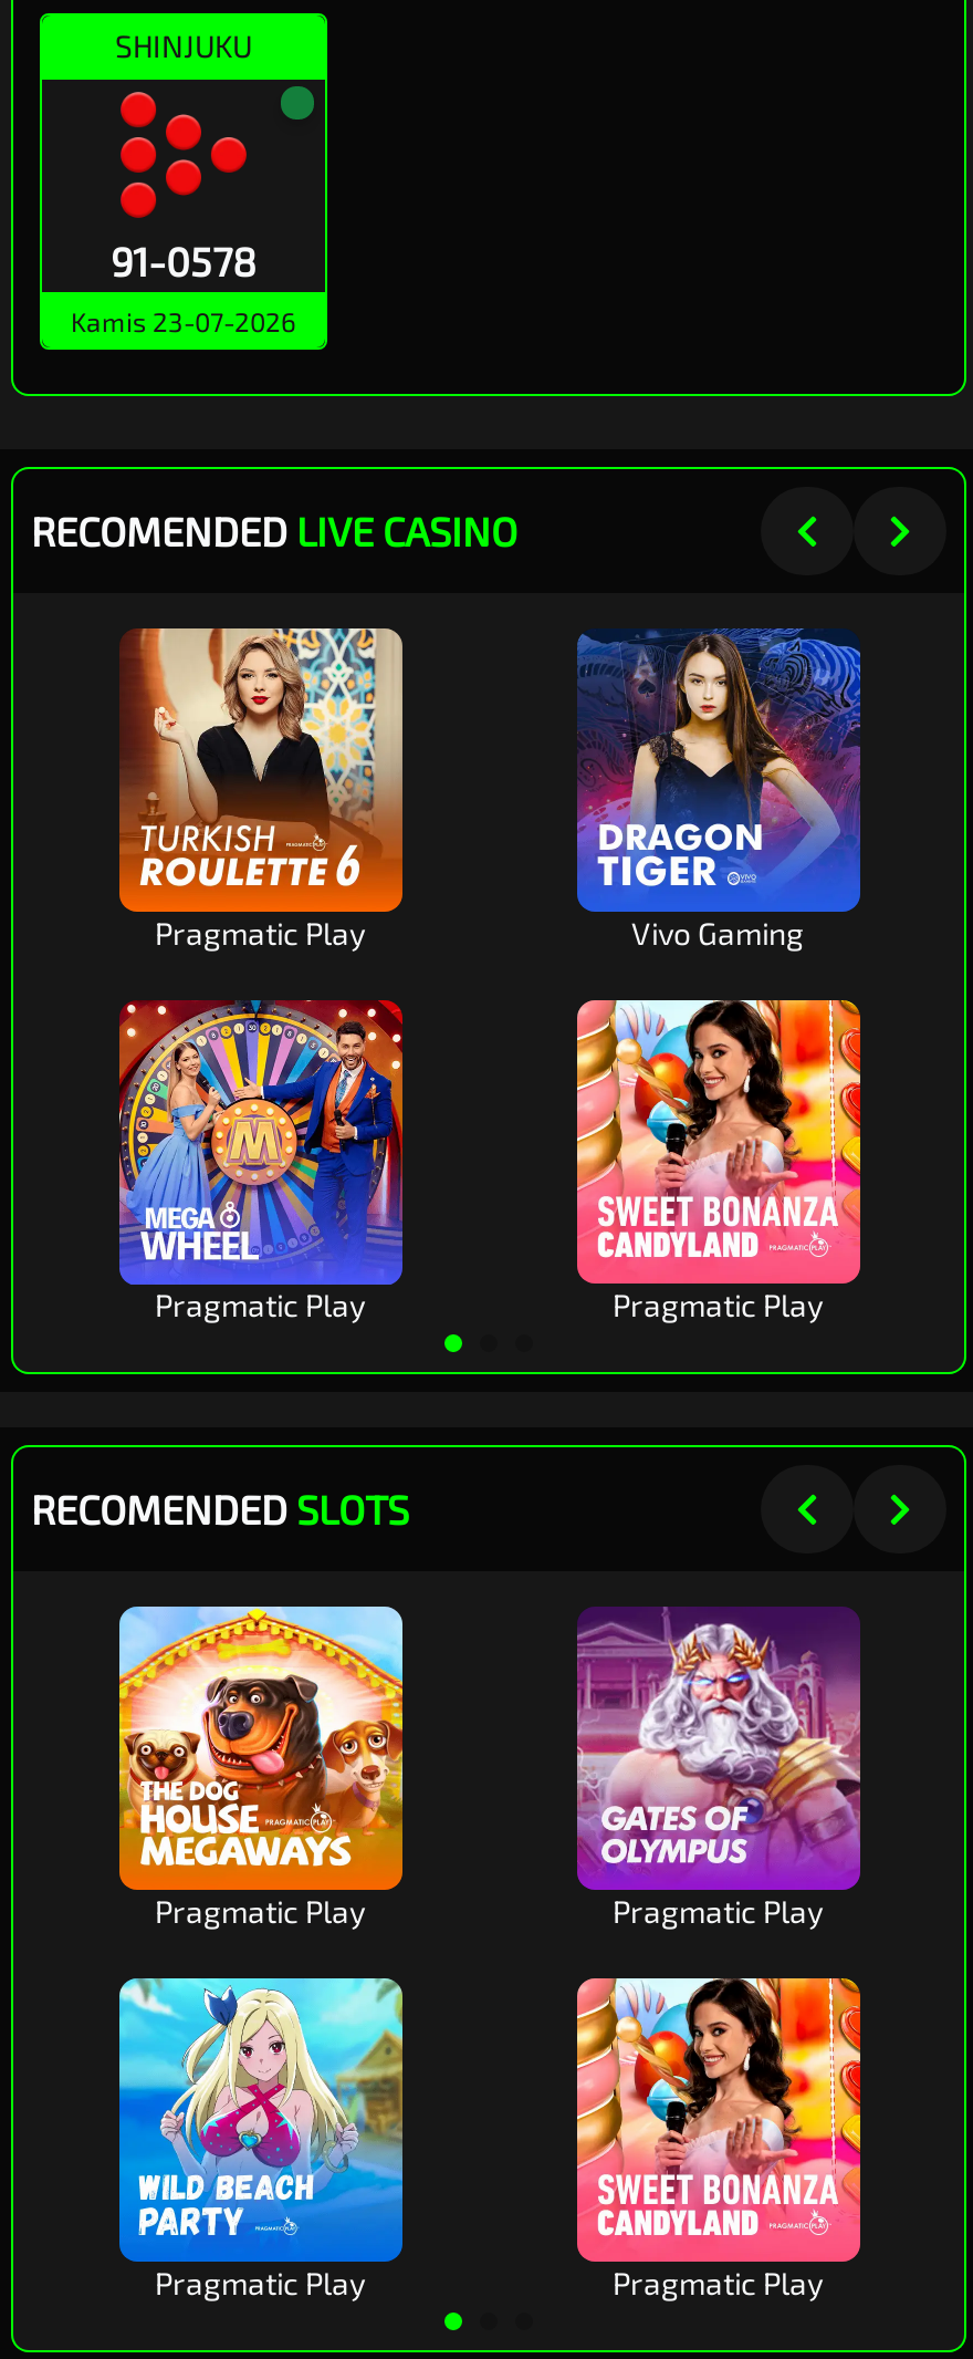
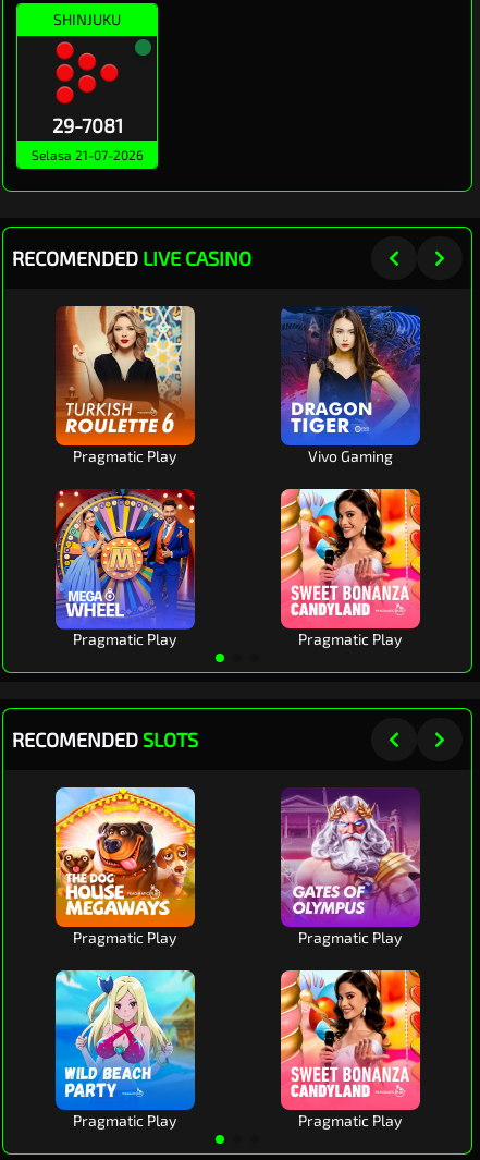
- 91-0578
- Kamis 23-07-2026
+ 29-7081
+ Selasa 21-07-2026
